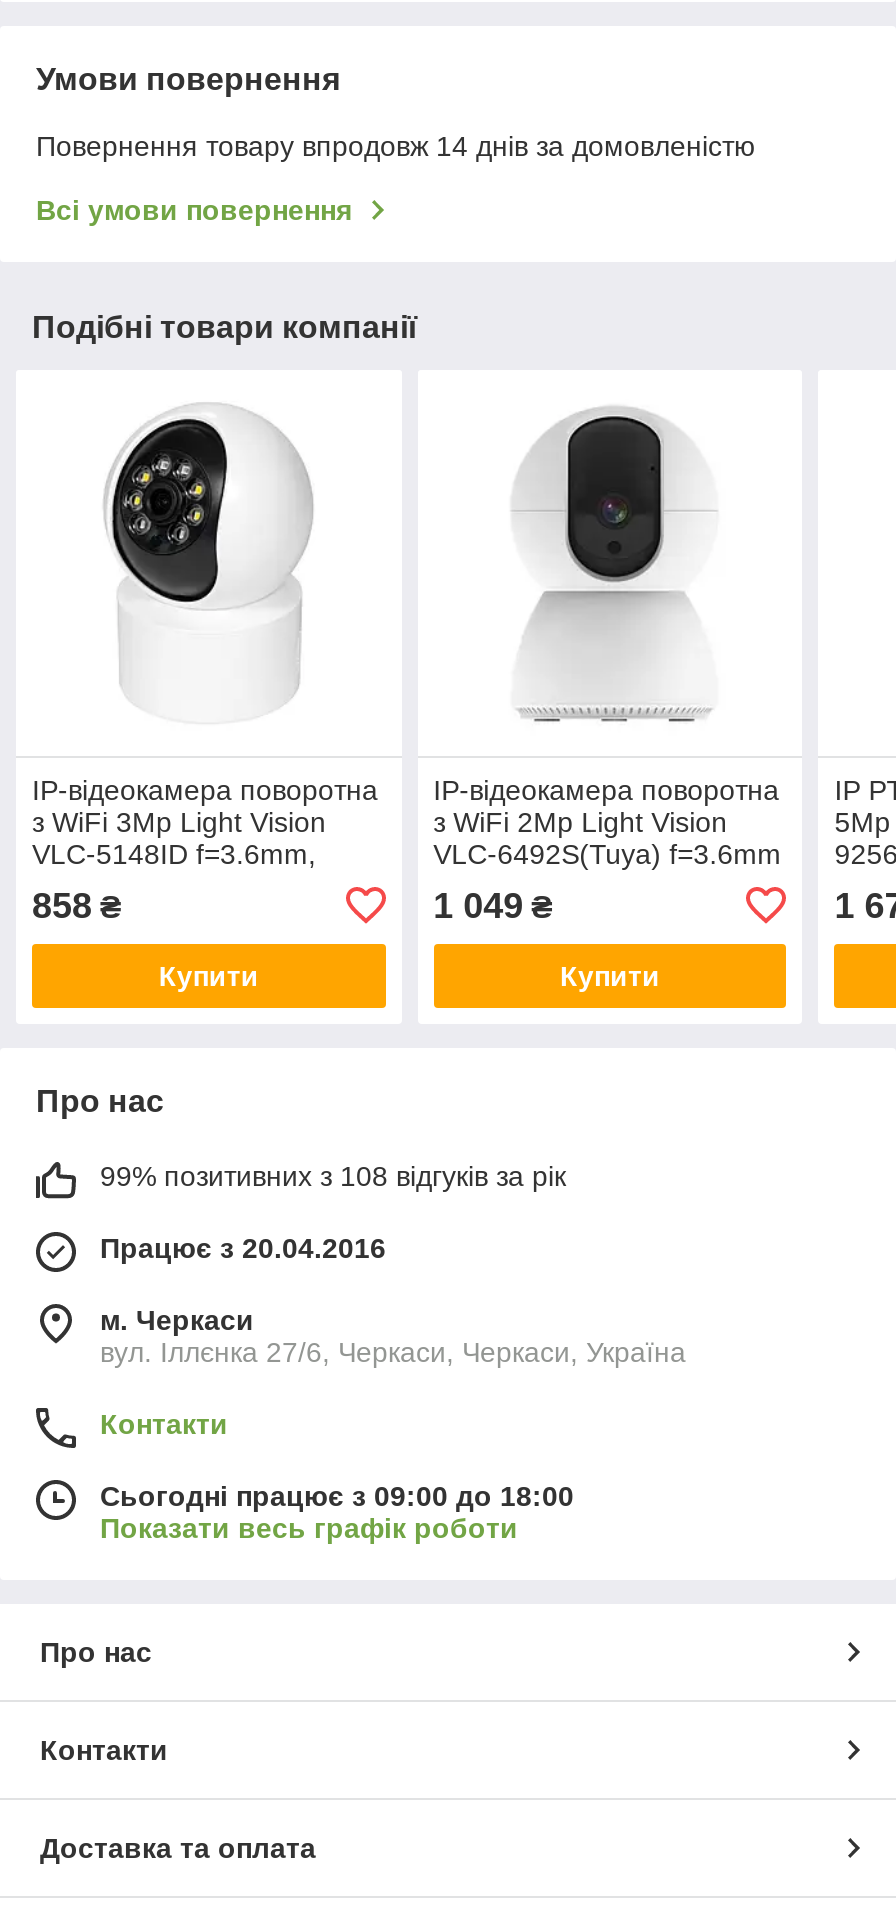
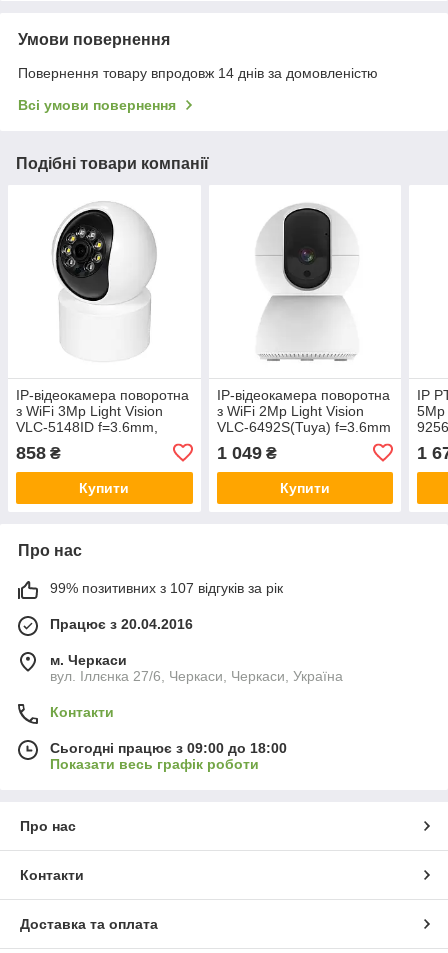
- 99% позитивних з 108 відгуків за рік
+ 99% позитивних з 107 відгуків за рік
